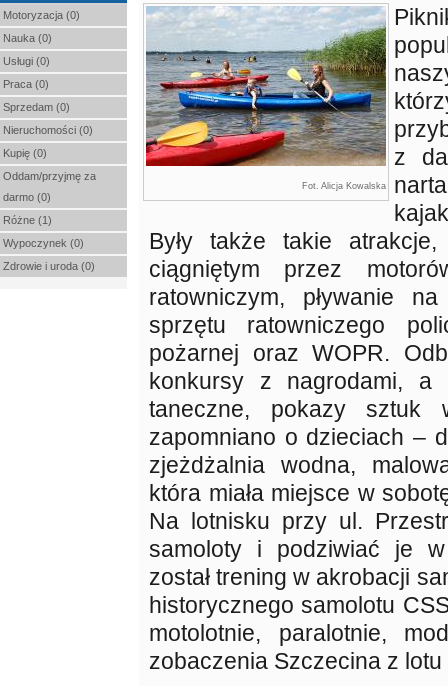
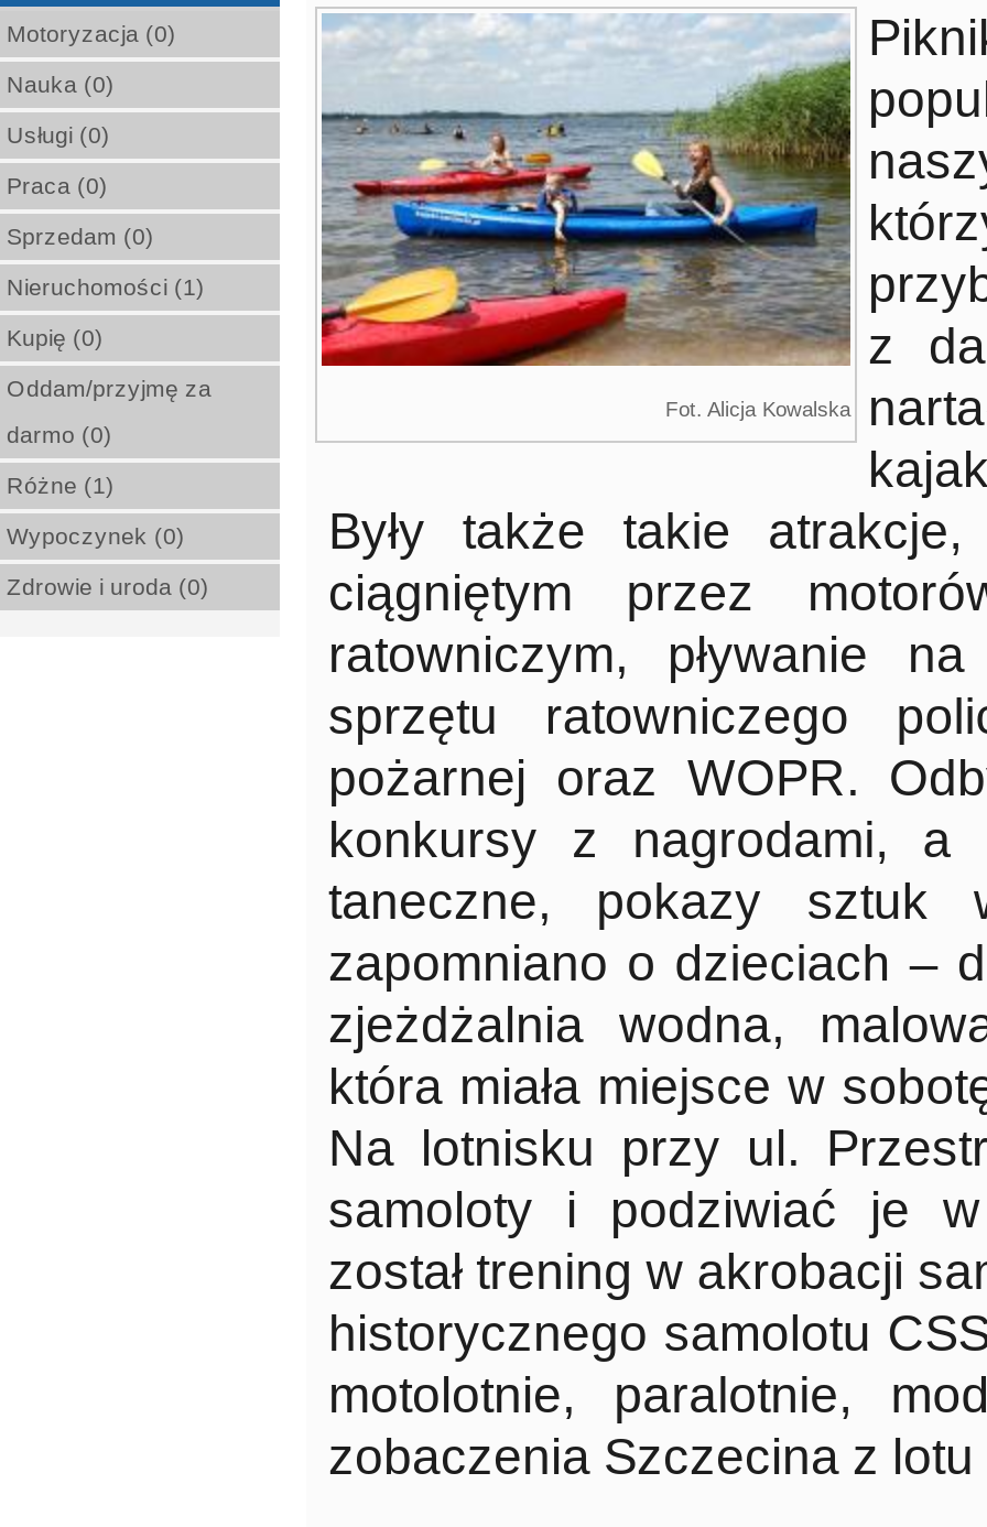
- Nieruchomości (0)
+ Nieruchomości (1)
